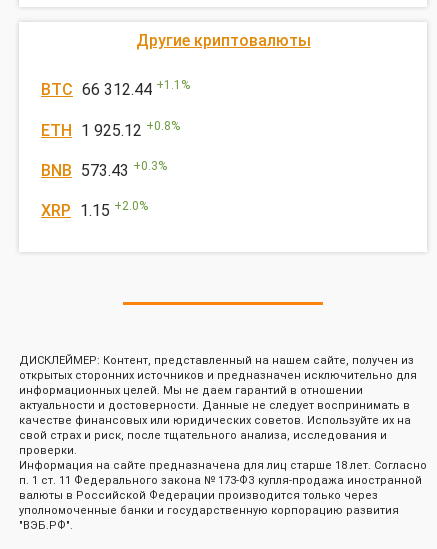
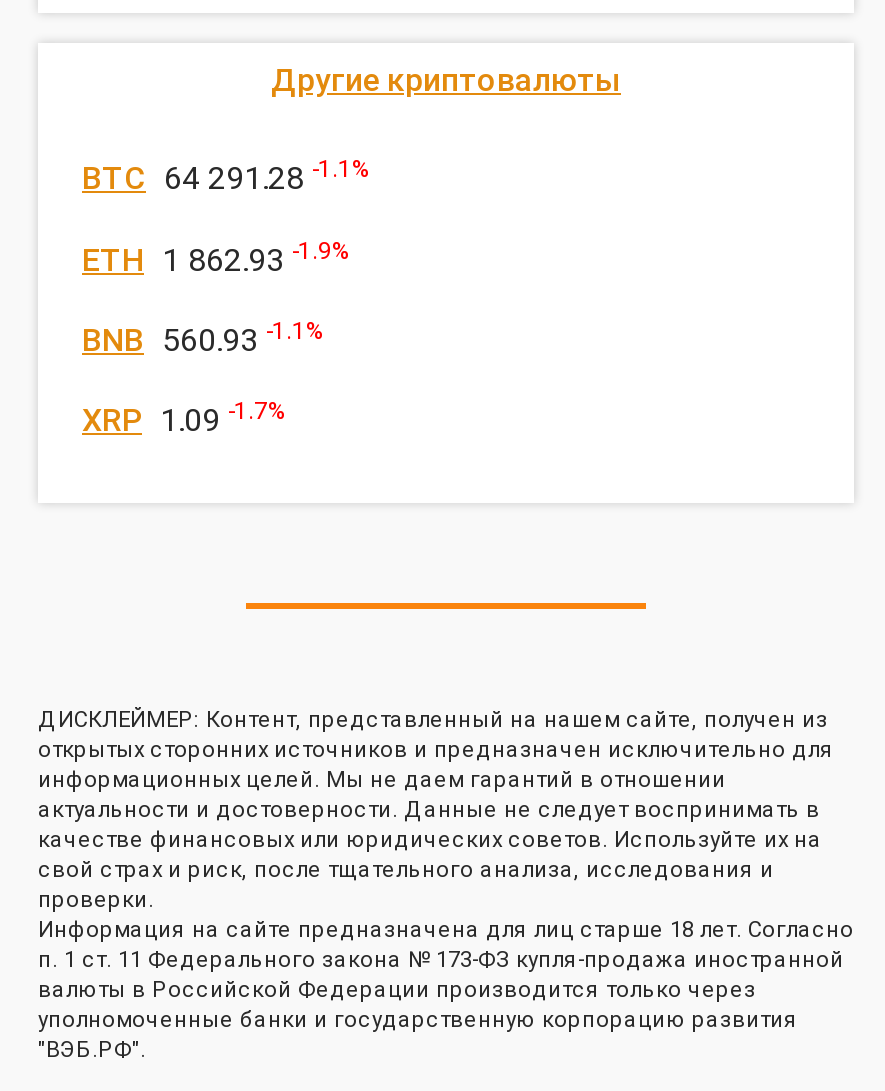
- BTC 66 312.44 + 1.1%
+ BTC 64 291.28 -1.1%

- ETH 1 925.12 +0.8%
+ ETH 1 862.93 -1.9%

- BNB 573.43 +0.3%
+ BNB 560.93 -1.1%

- XRP 1.15 +2.0%
+ XRP 1.09 -1.7%
